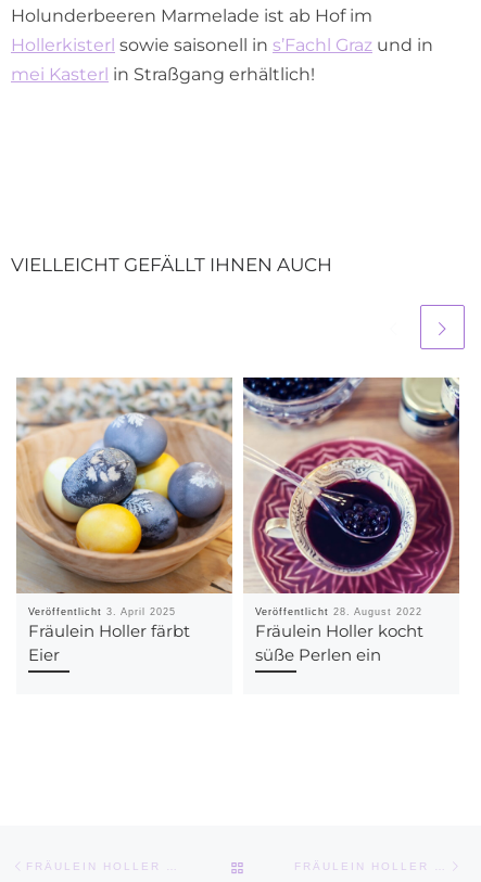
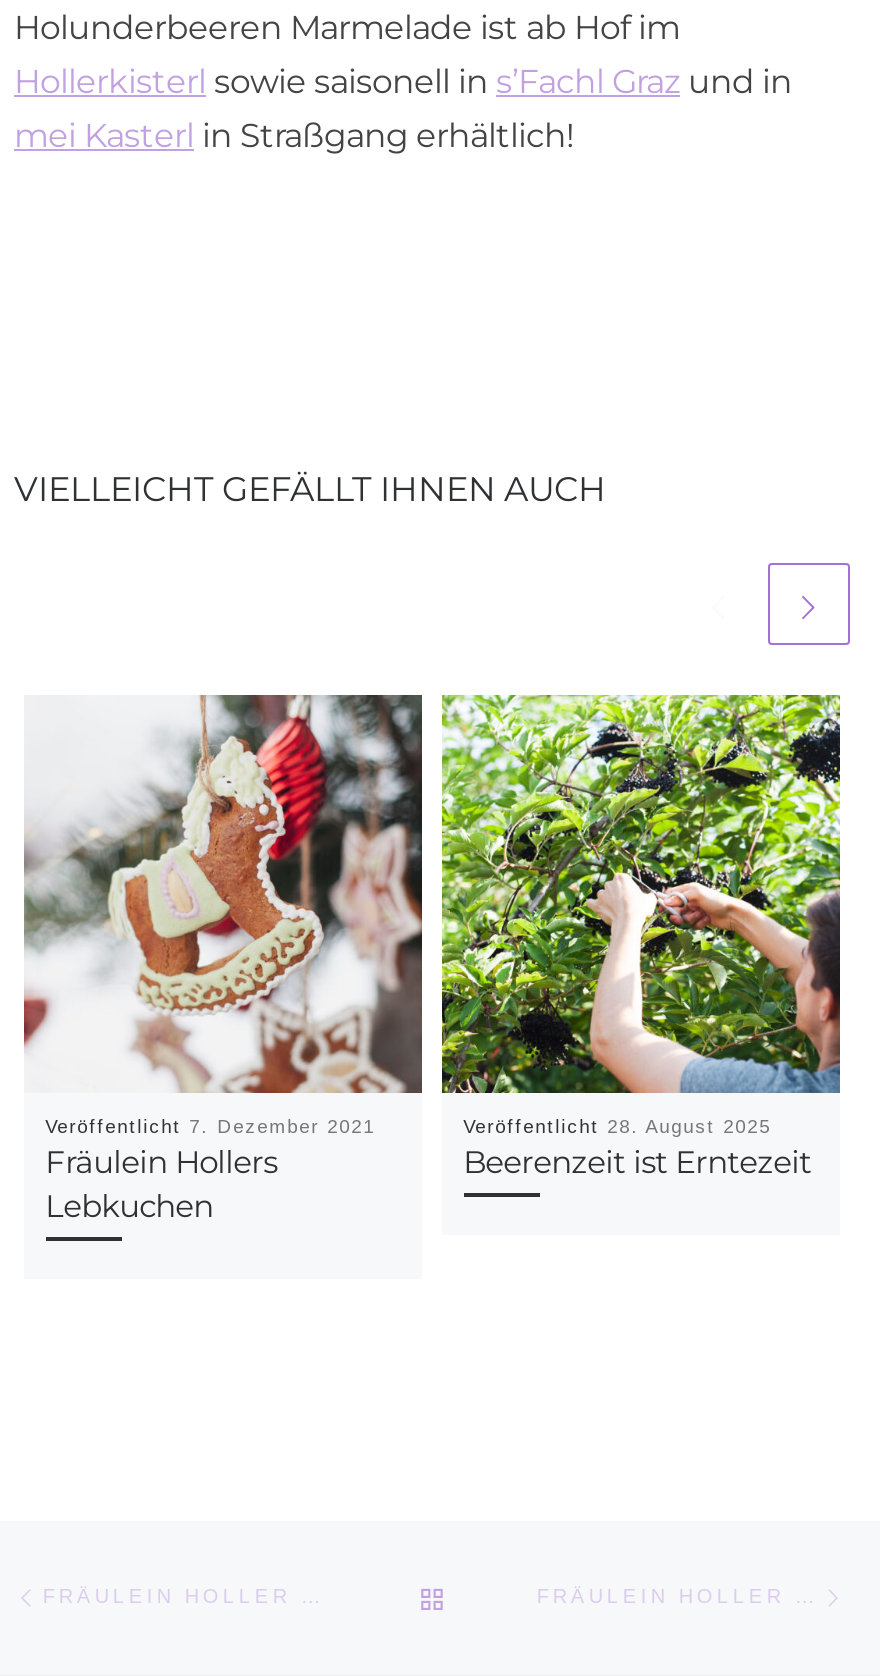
- [image]
- Veröffentlicht 3. April 2025
- Fräulein Holler färbt
- Eier
+ [image]
+ Veröffentlicht 7. Dezember 2021
+ Fräulein Hollers
+ Lebkuchen

- [image]
- Veröffentlicht 28. August 2022
- Fräulein Holler kocht
- süße Perlen ein
+ [image]
+ Veröffentlicht 28. August 2025
+ Beerenzeit ist Erntezeit
